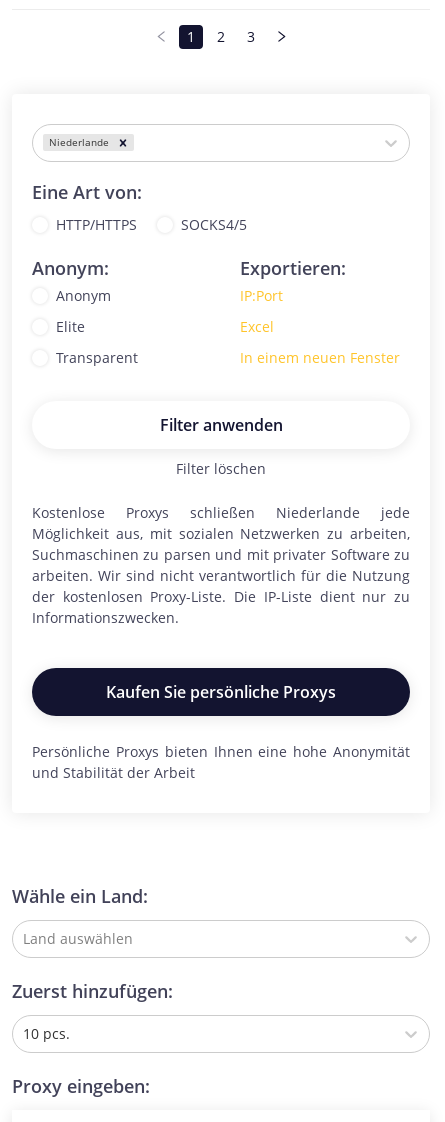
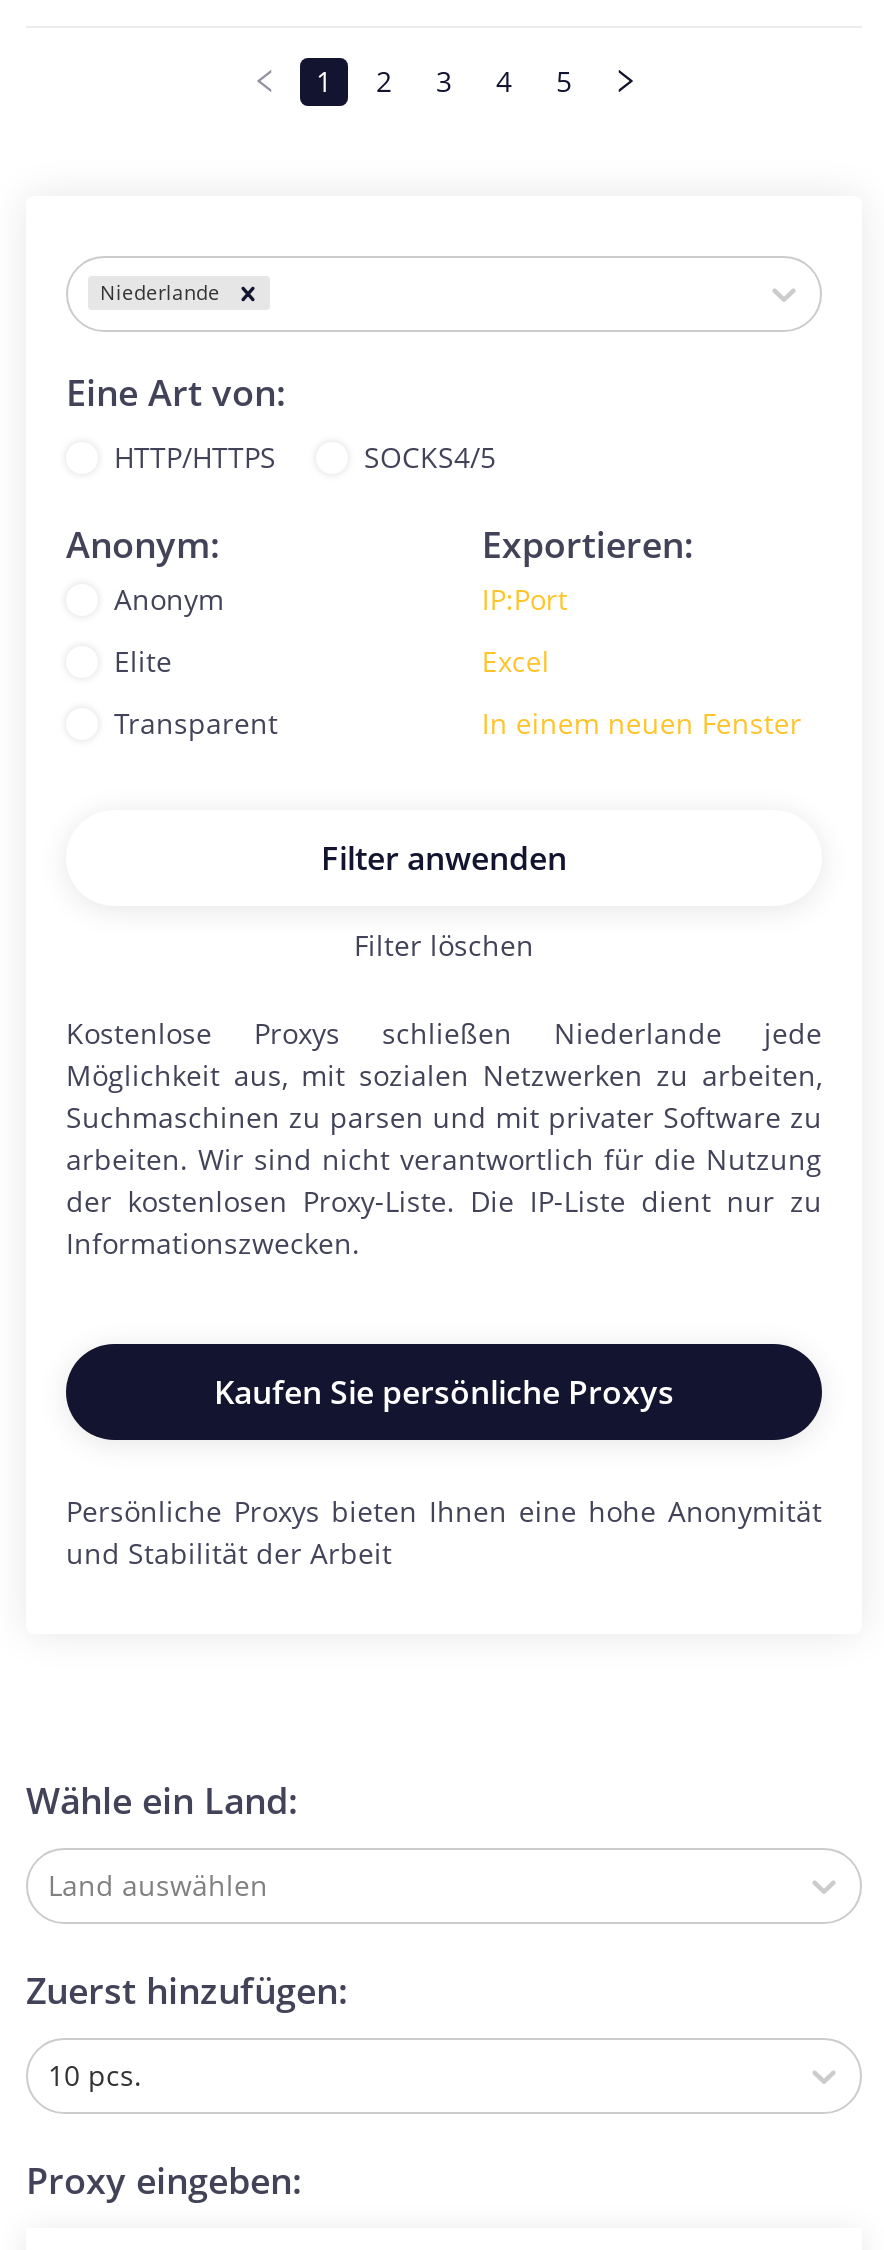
+ 4
+ 5
